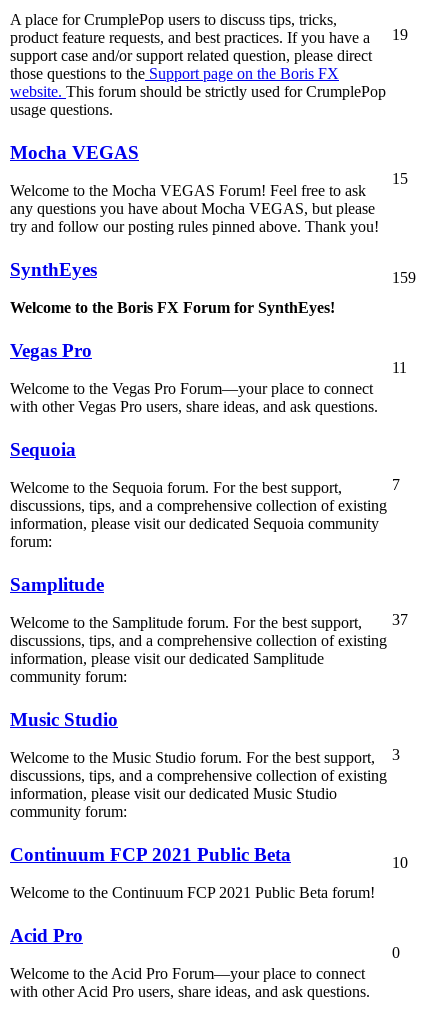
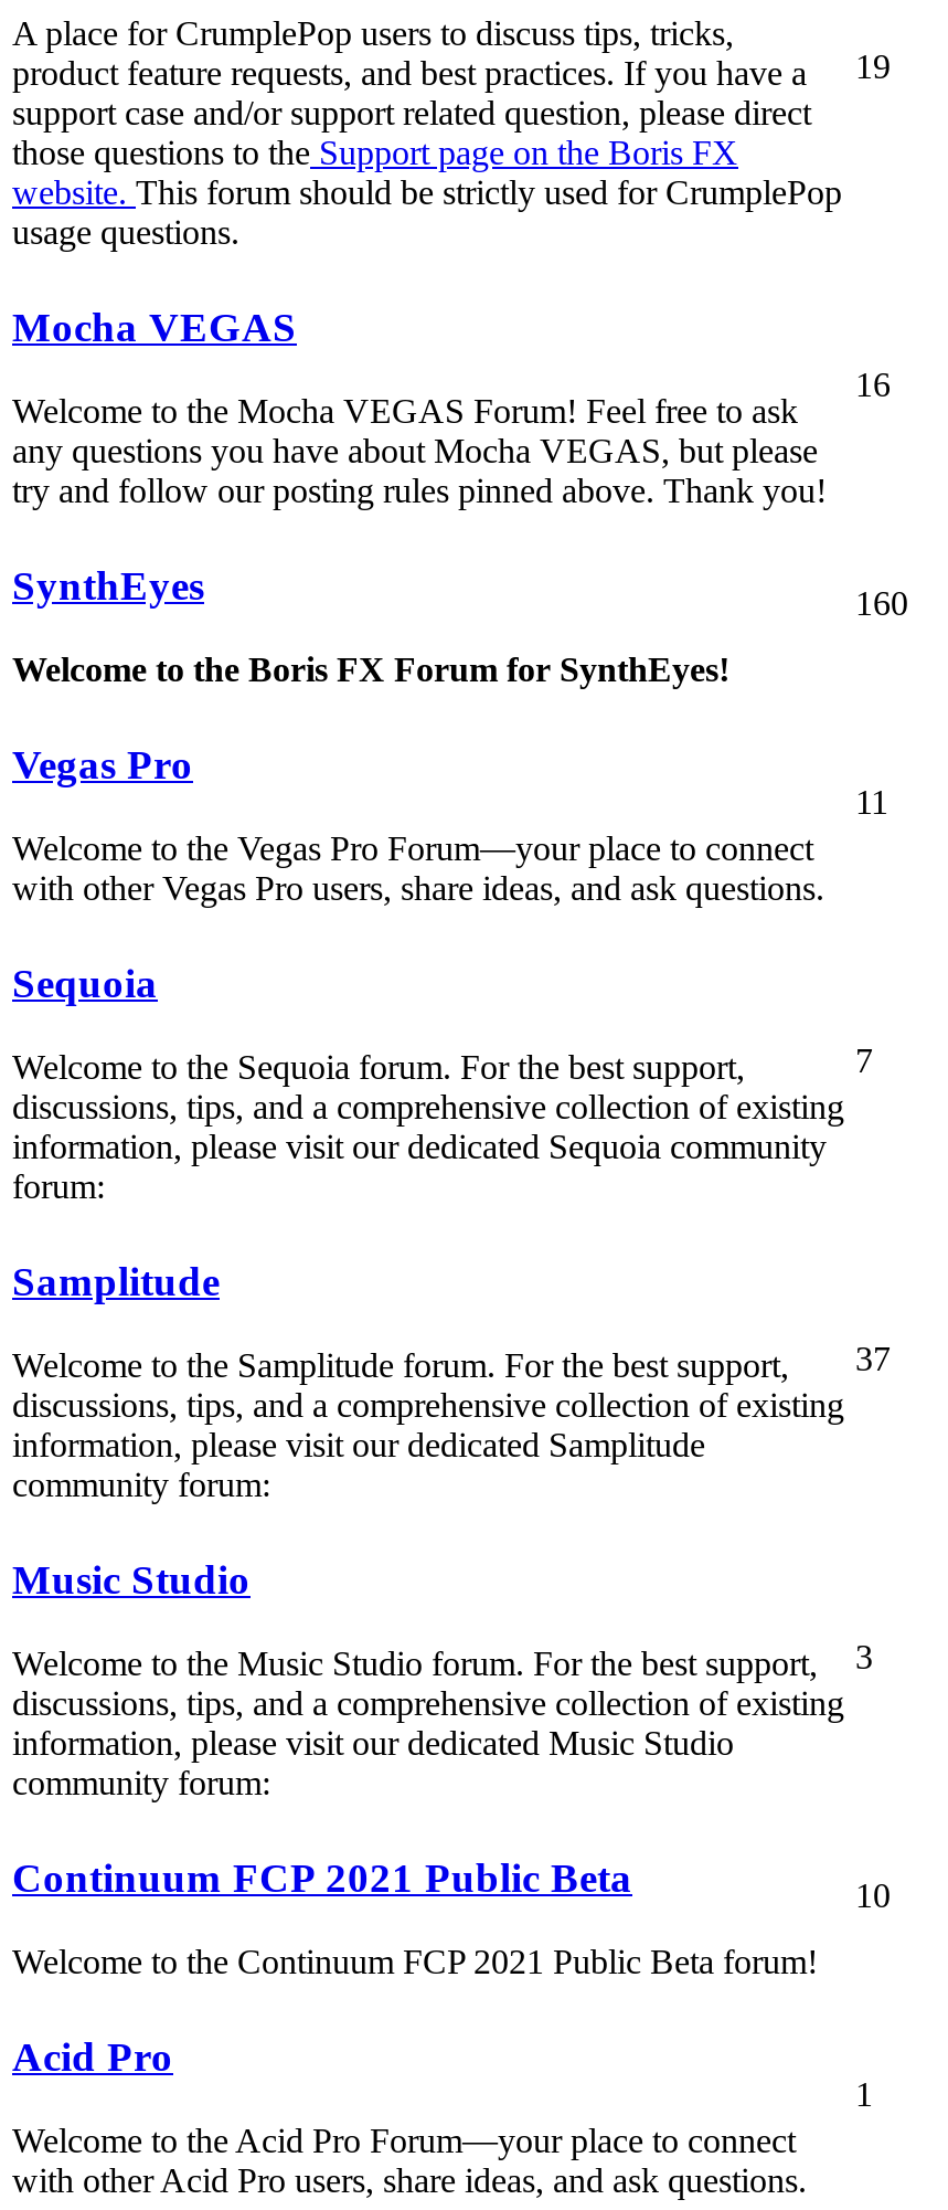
- 15
+ 16

- 159
+ 160

- 0
+ 1
